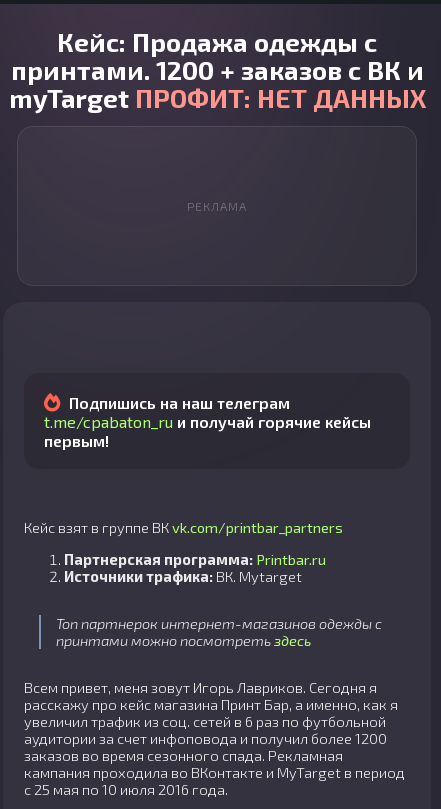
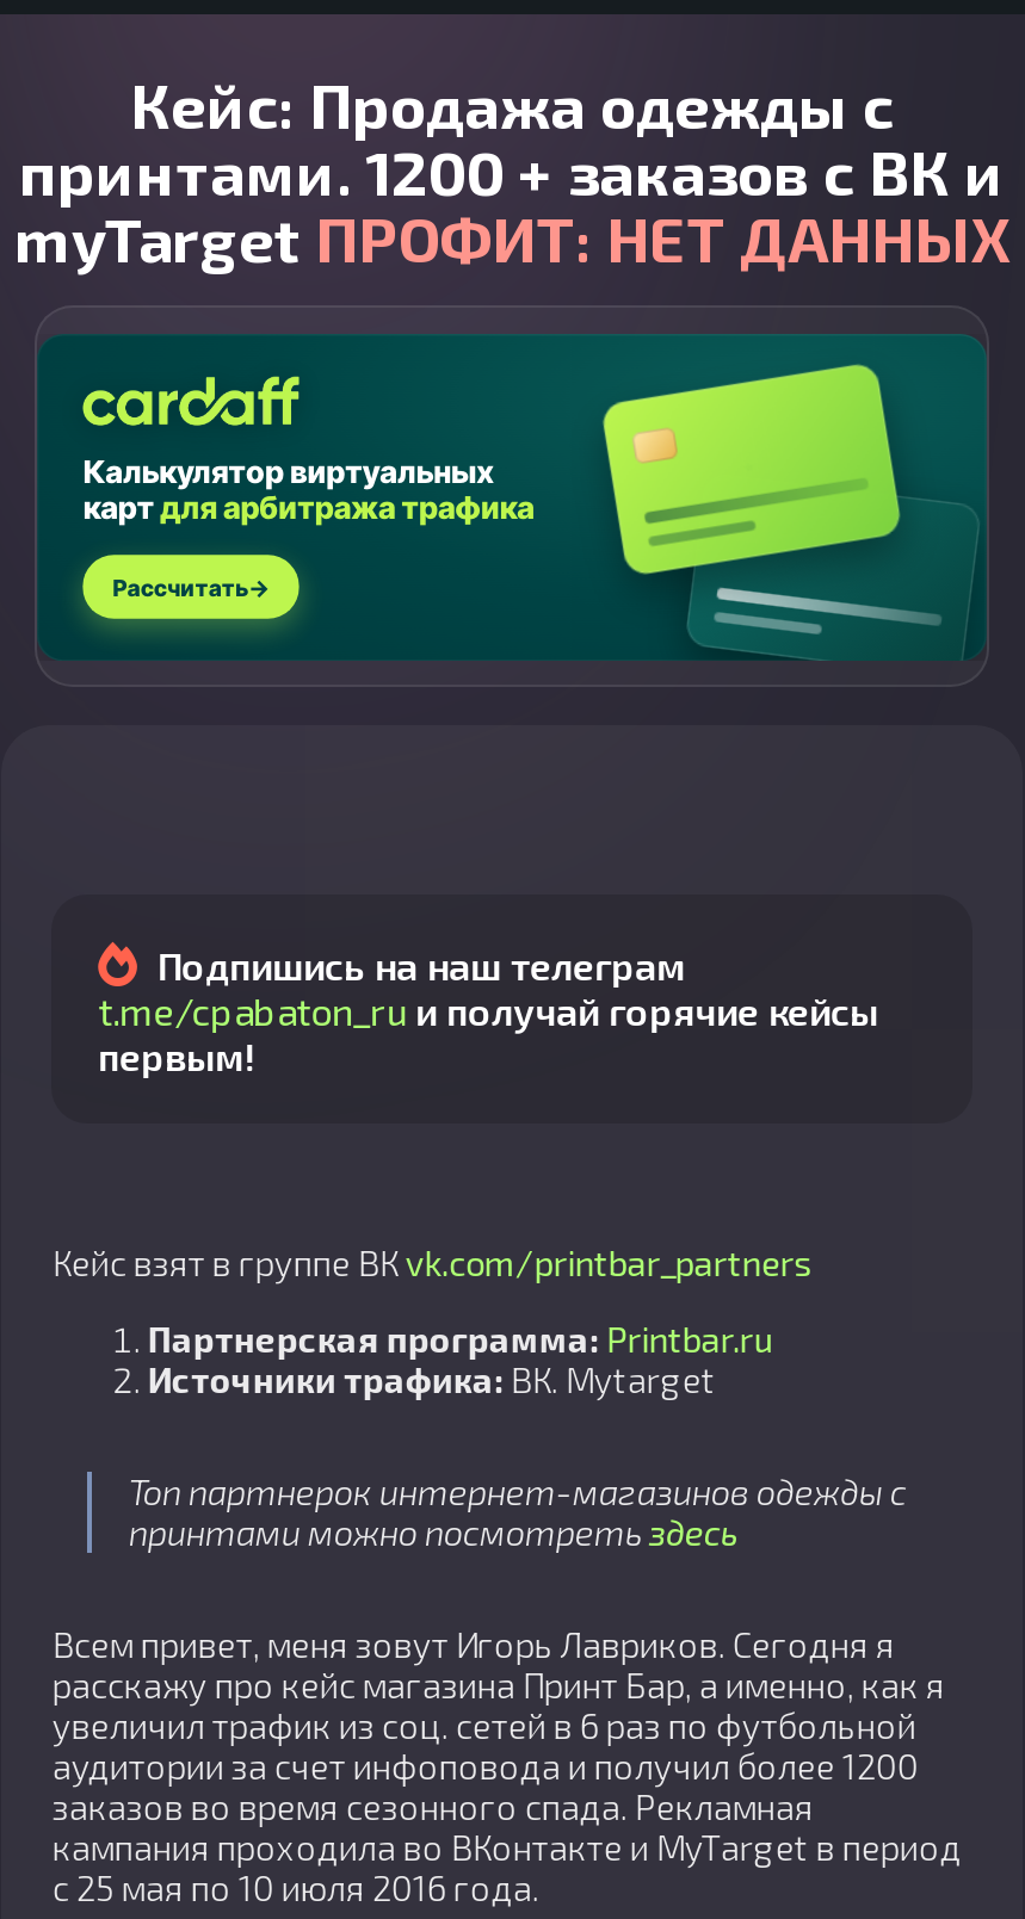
+ [image]

- РЕКЛАМА
